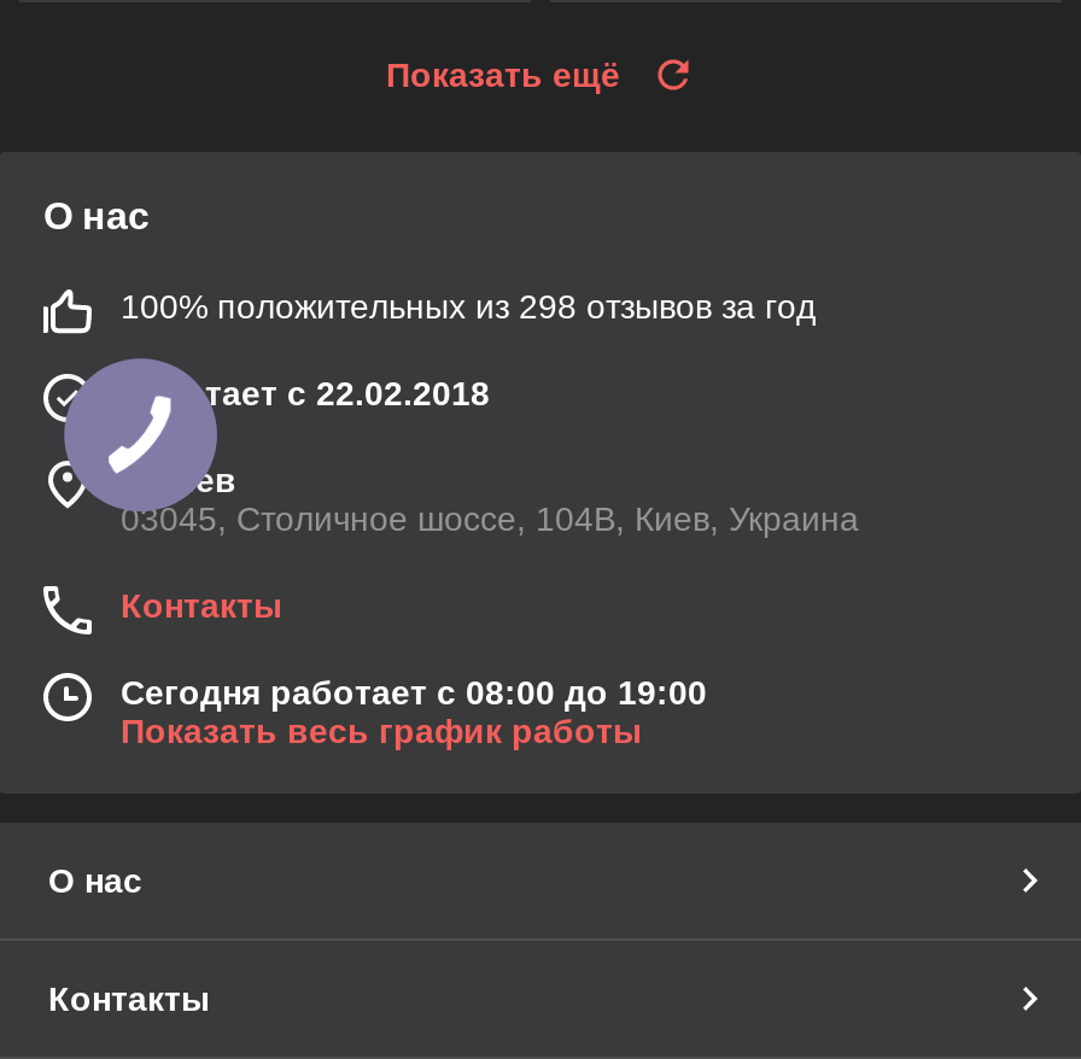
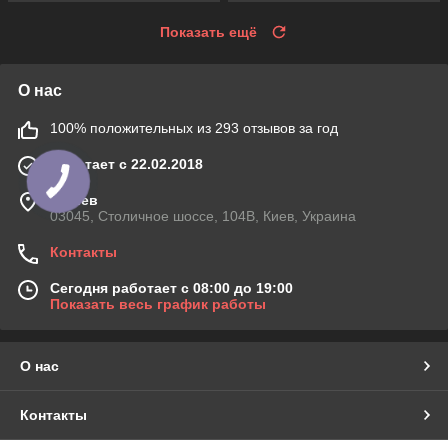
- 100% положительных из 298 отзывов за год
+ 100% положительных из 293 отзывов за год
